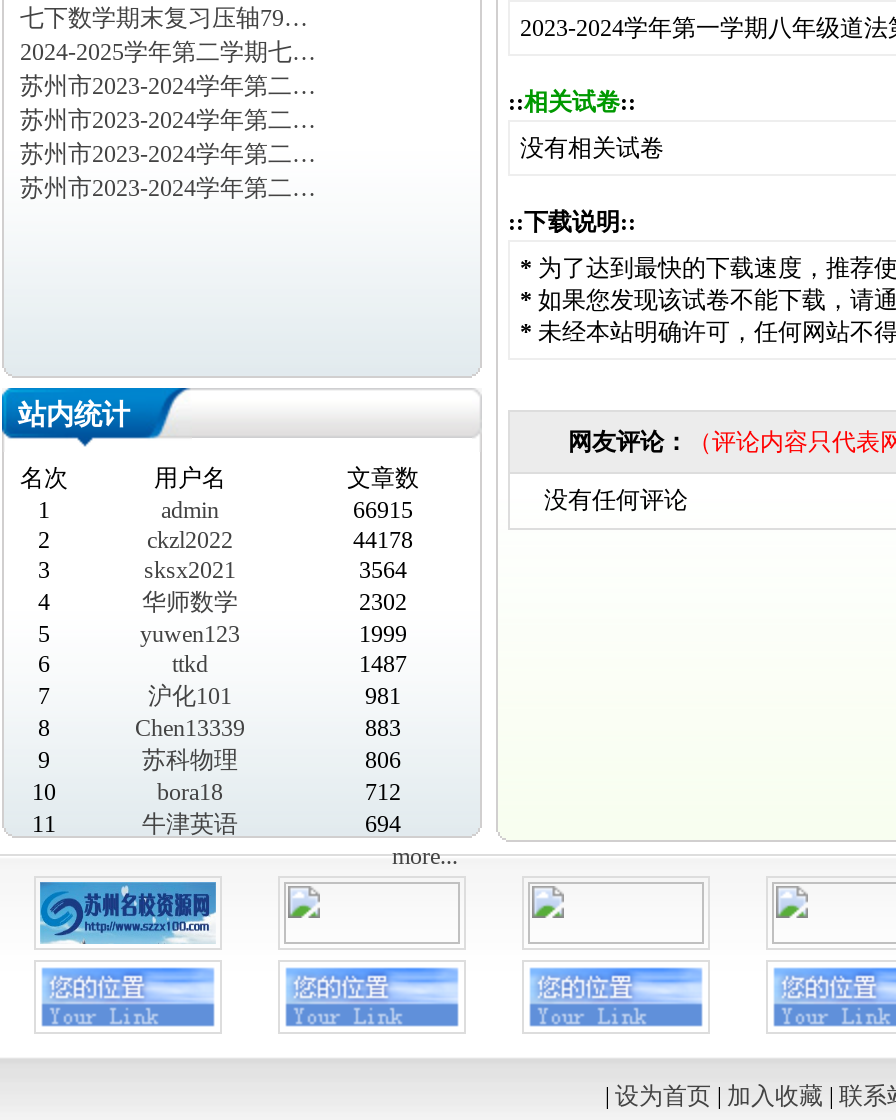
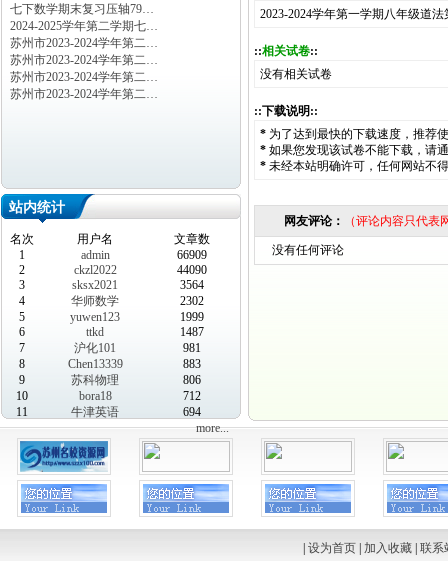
- 66915
+ 66909

- 44178
+ 44090
